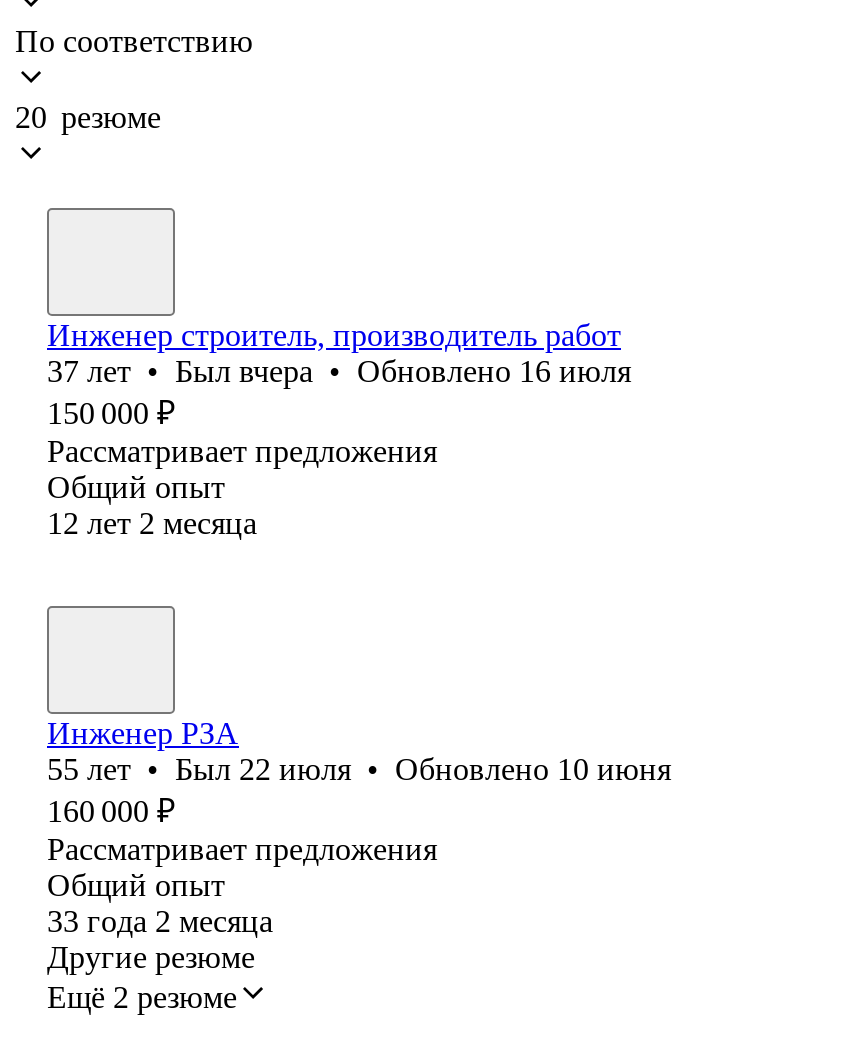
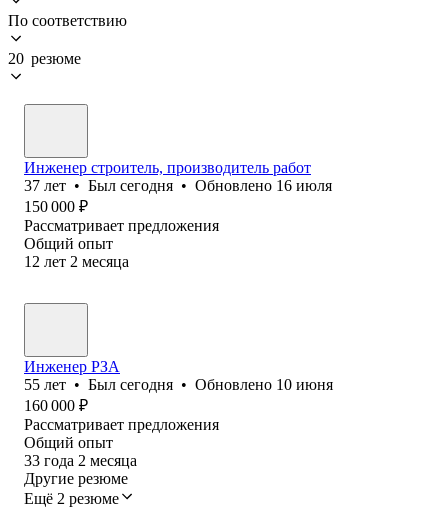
- 37 лет • Был вчера • Обновлено 16 июля
+ 37 лет • Был сегодня • Обновлено 16 июля

- 55 лет • Был 22 июля • Обновлено 10 июня
+ 55 лет • Был сегодня • Обновлено 10 июня
